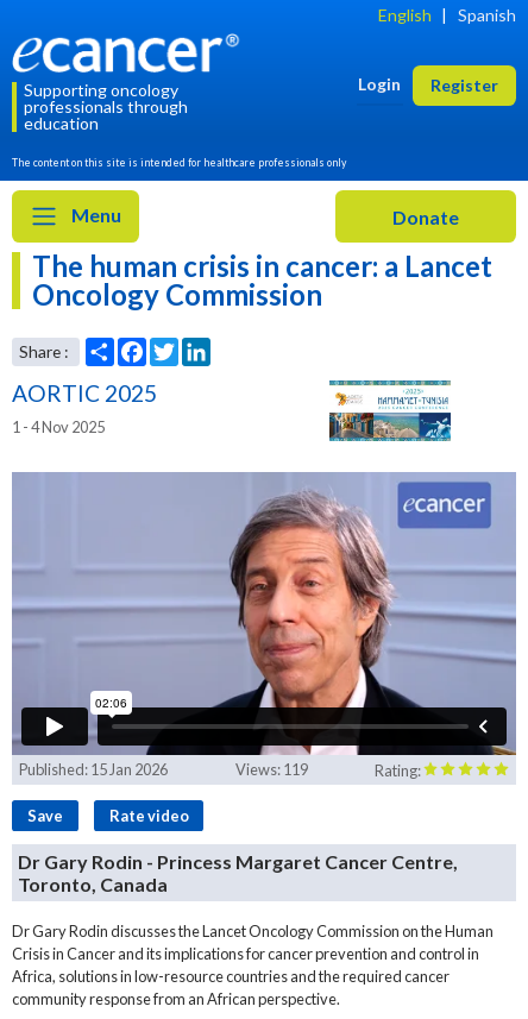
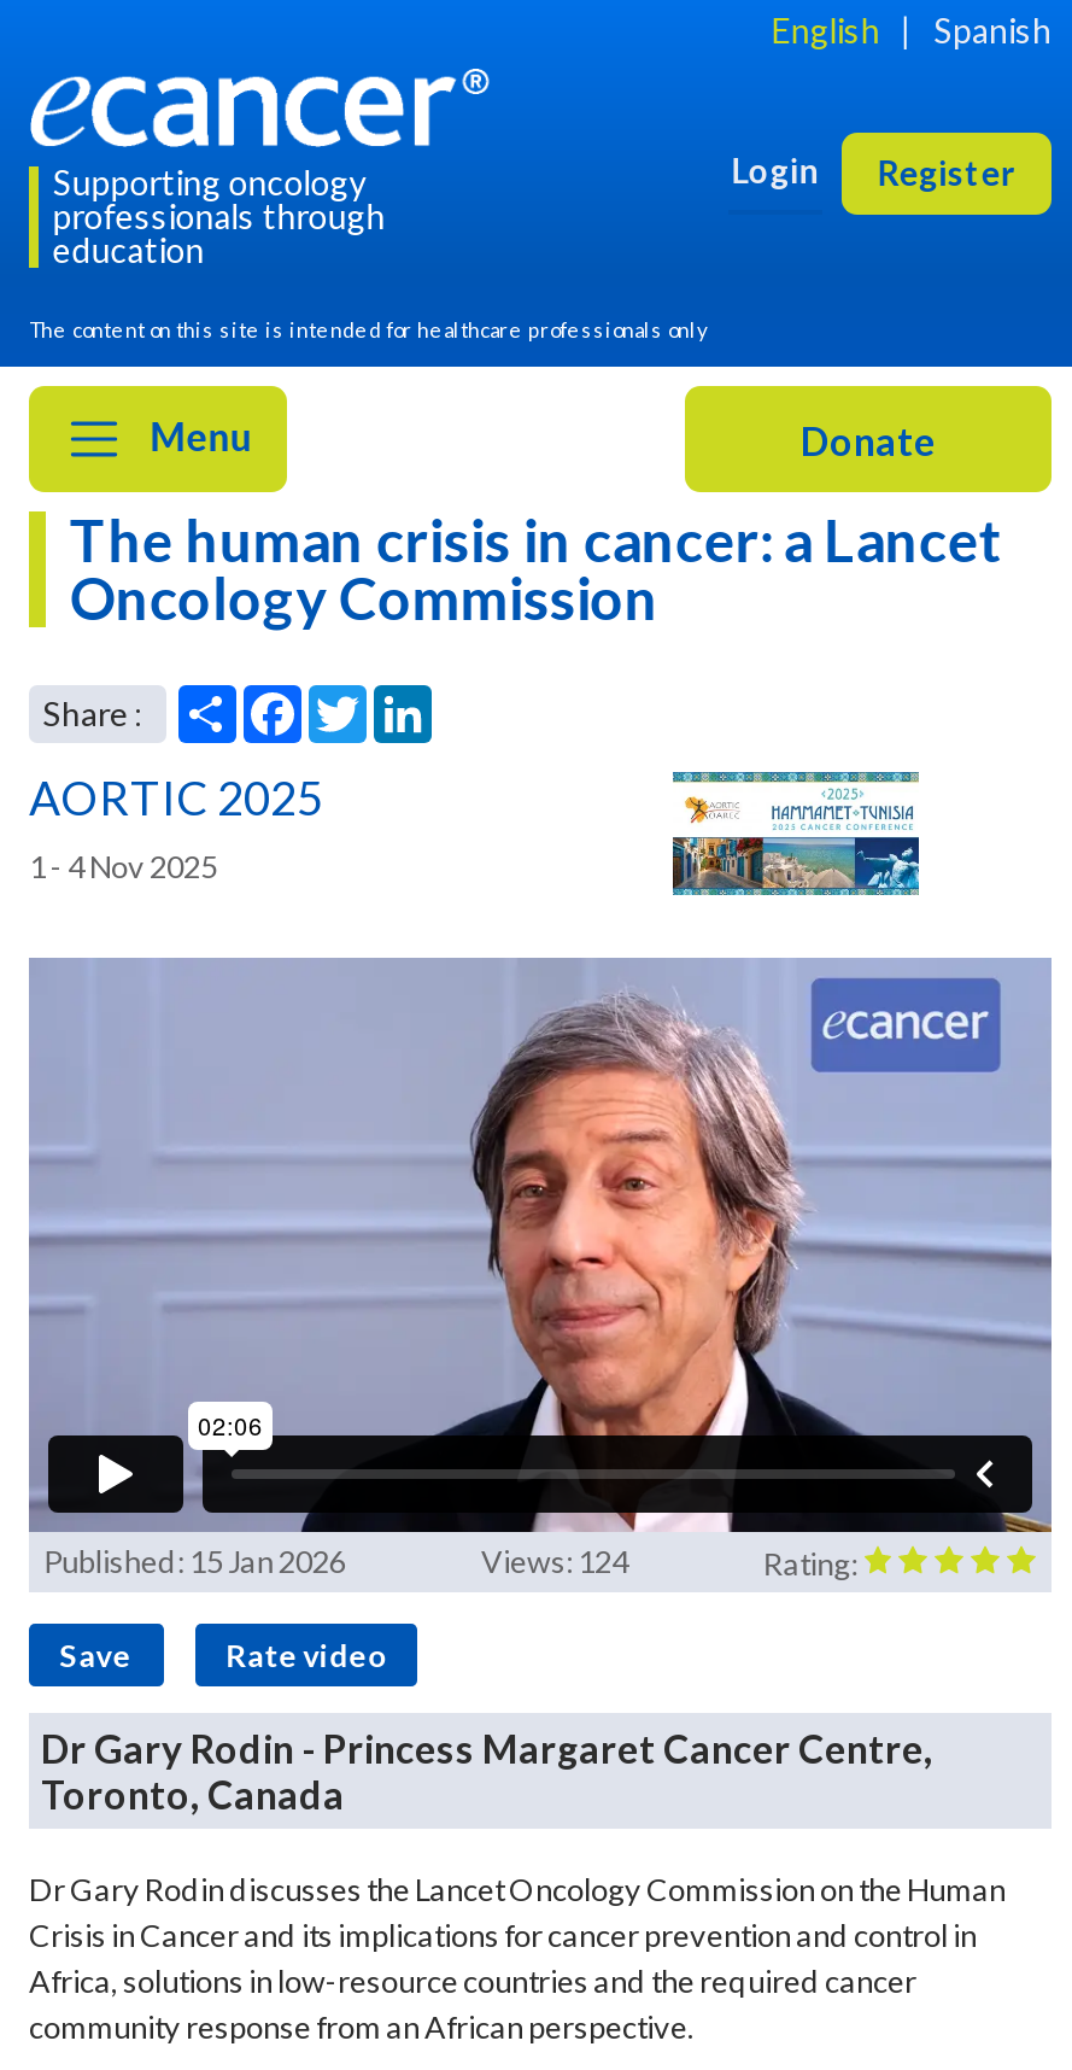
- Views: 119
+ Views: 124
